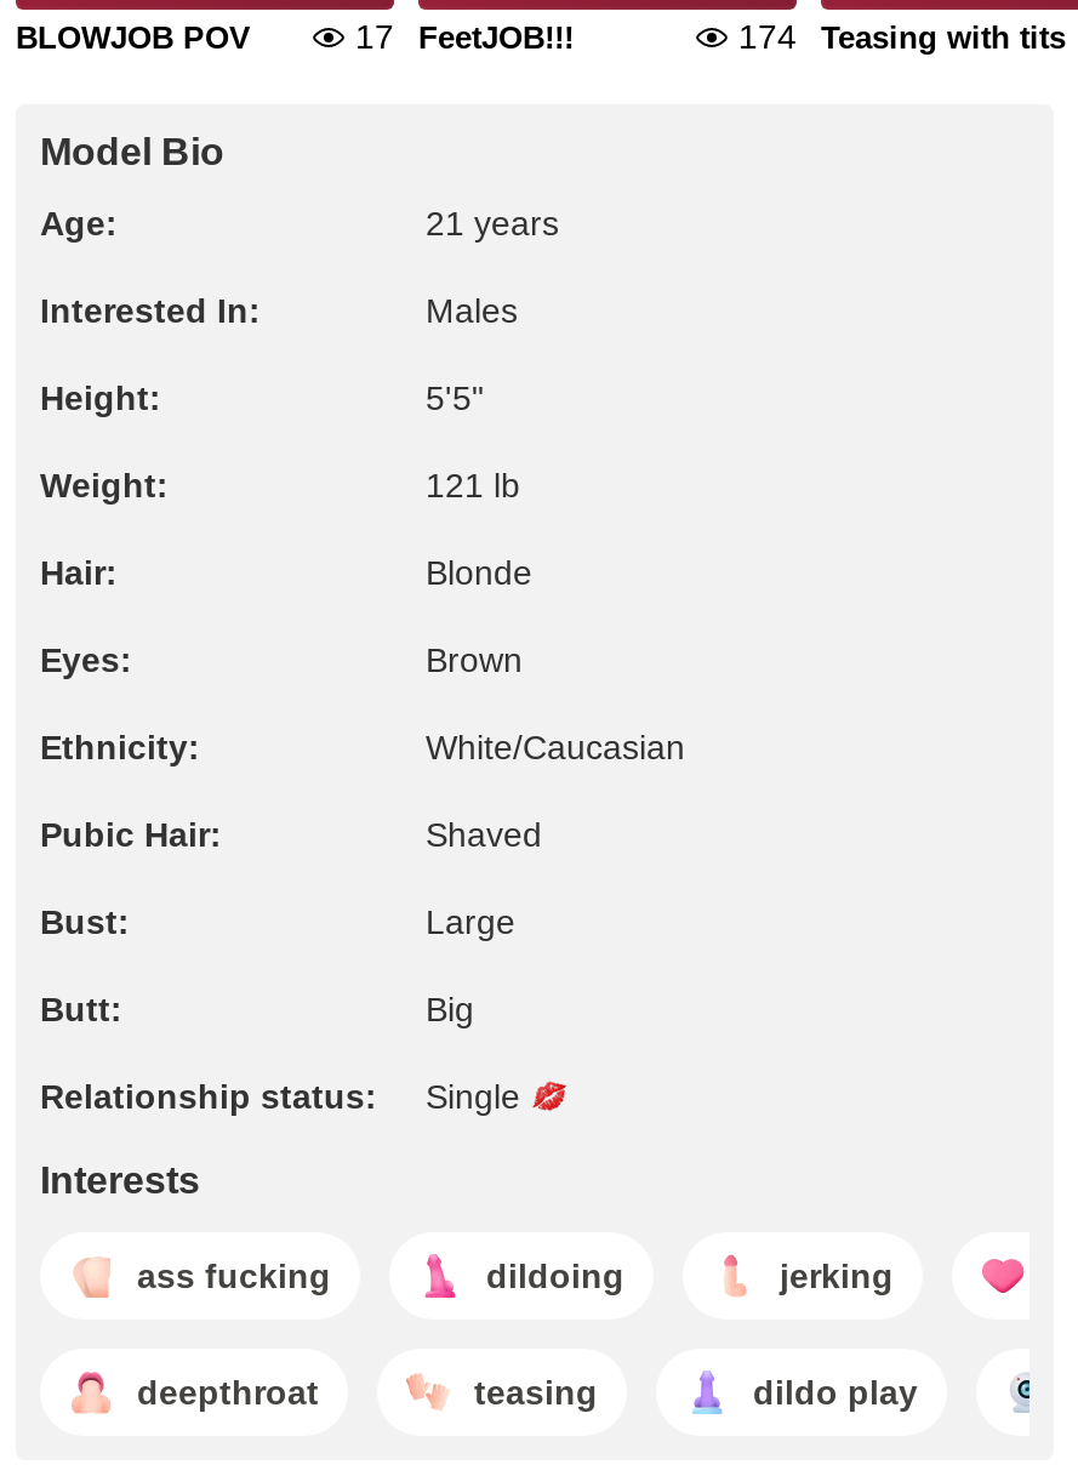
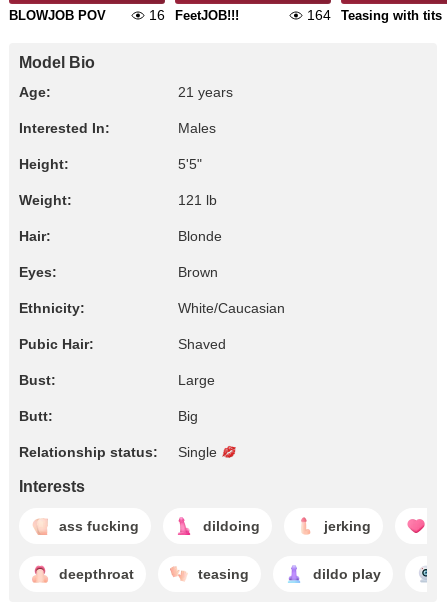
- 17 FeetJOB!!!
+ 16 FeetJOB!!!

- 174 Teasing with tits
+ 164 Teasing with tits
